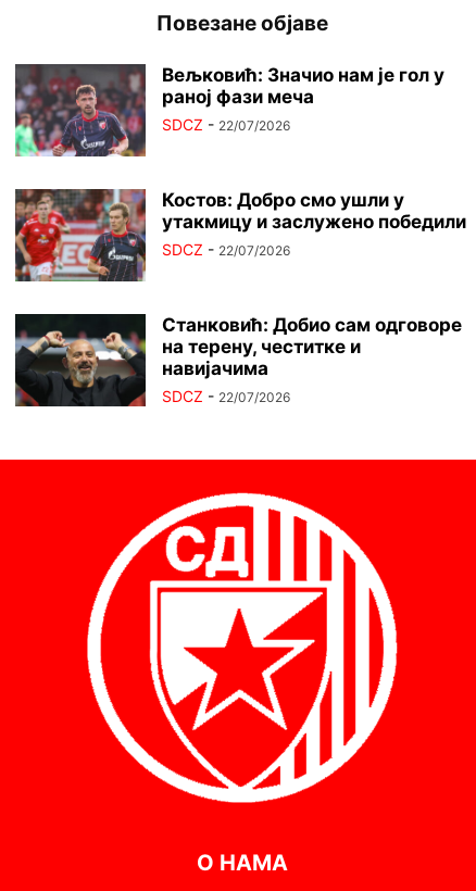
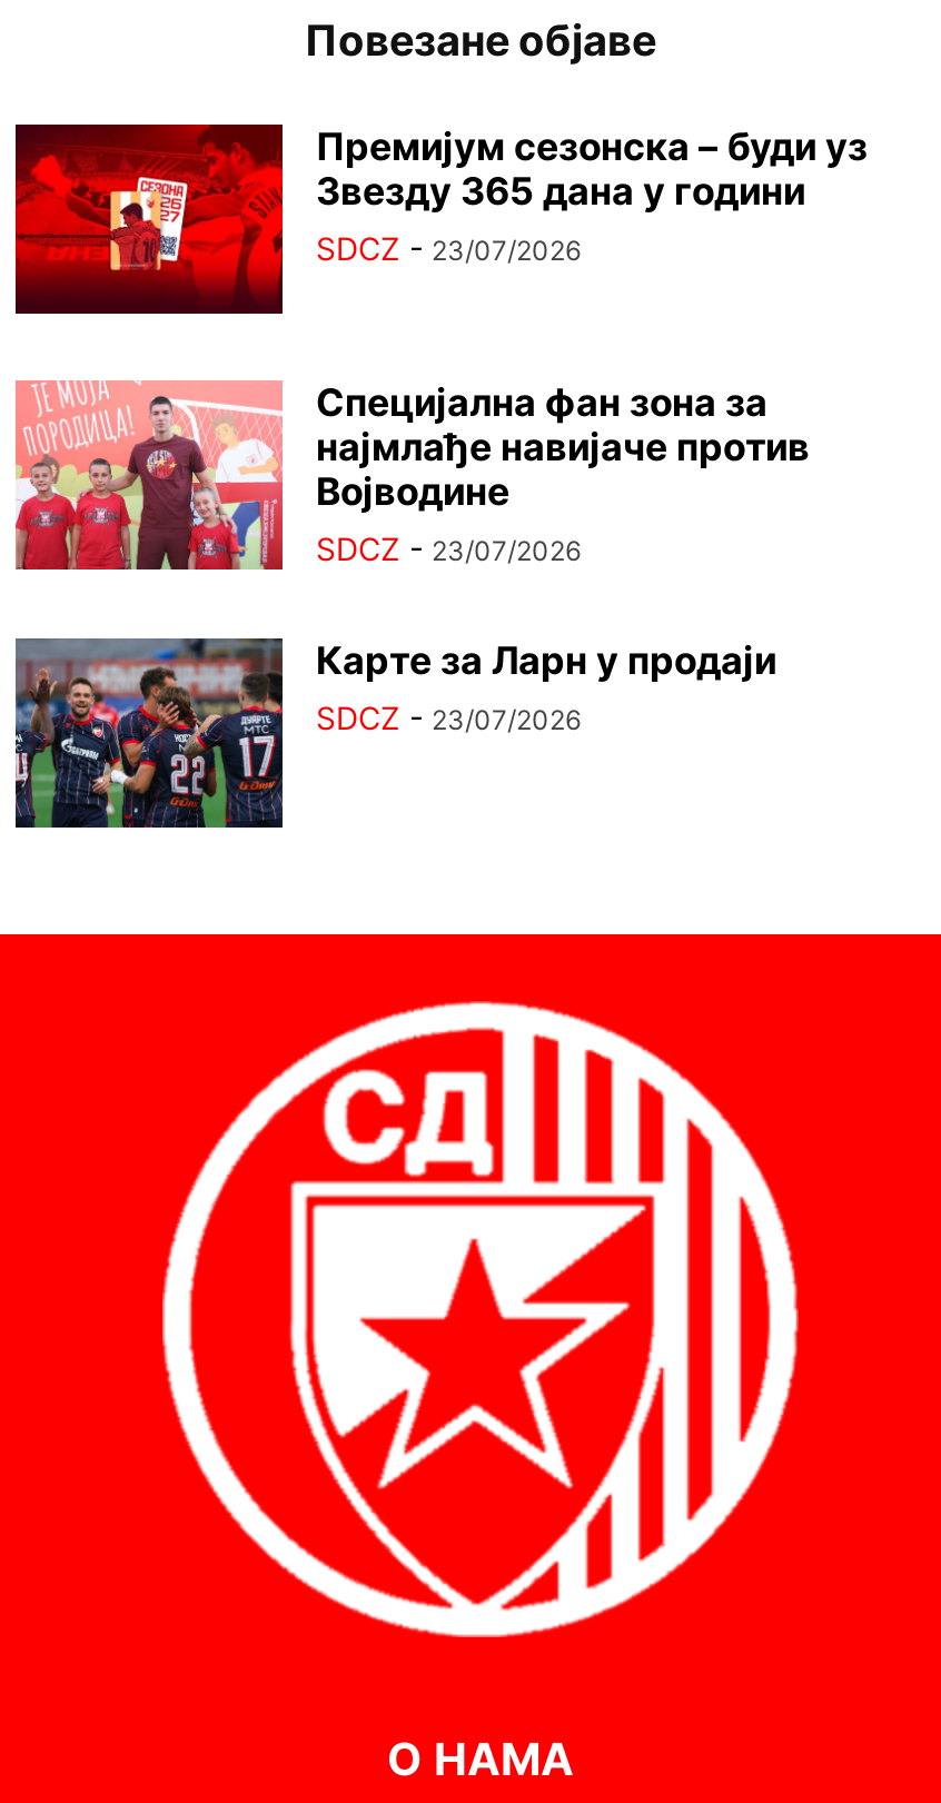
- [image]
- Вељковић: Значио нам је гол у
- раној фази меча
- SDCZ - 22/07/2026
+ [image]
+ Премијум сезонска – буди уз
+ Звезду 365 дана у години
+ SDCZ - 23/07/2026

- [image]
- Костов: Добро смо ушли у
- утакмицу и заслужено победили
- SDCZ - 22/07/2026
+ [image]
+ Специјална фан зона за
+ најмлађе навијаче против
+ Војводине
+ SDCZ - 23/07/2026

- [image]
- Станковић: Добио сам одговоре
- на терену, честитке и
- навијачима
- SDCZ - 22/07/2026
+ [image]
+ Карте за Ларн у продаји
+ SDCZ - 23/07/2026
